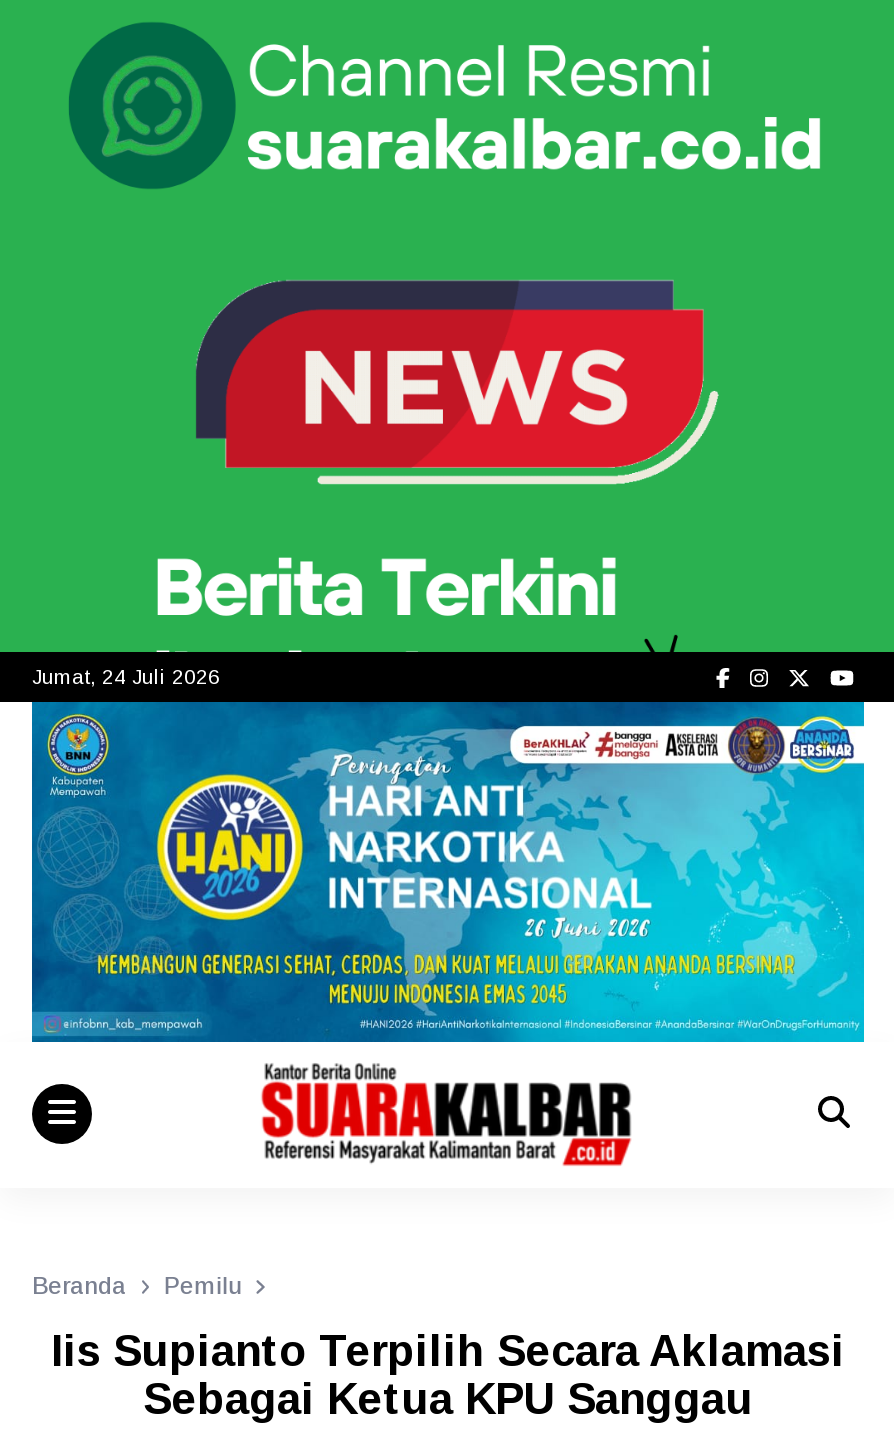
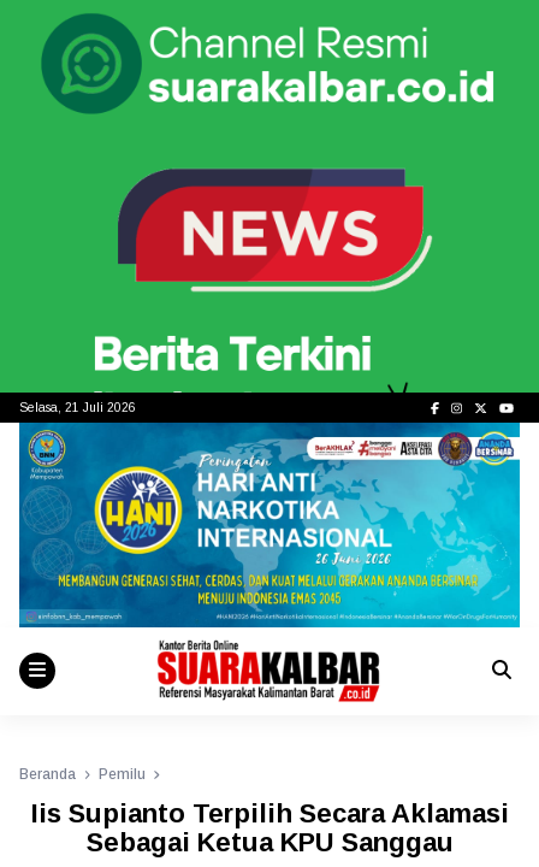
- Jumat, 24 Juli 2026
+ Selasa, 21 Juli 2026
